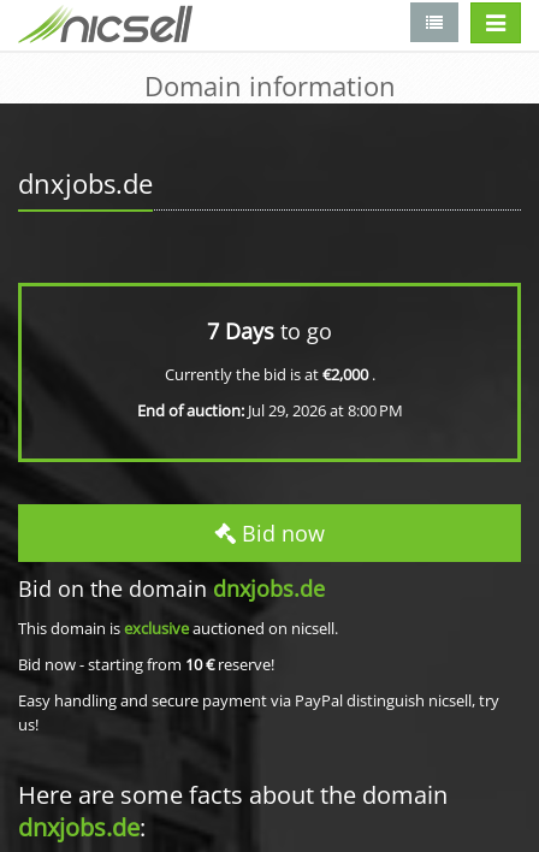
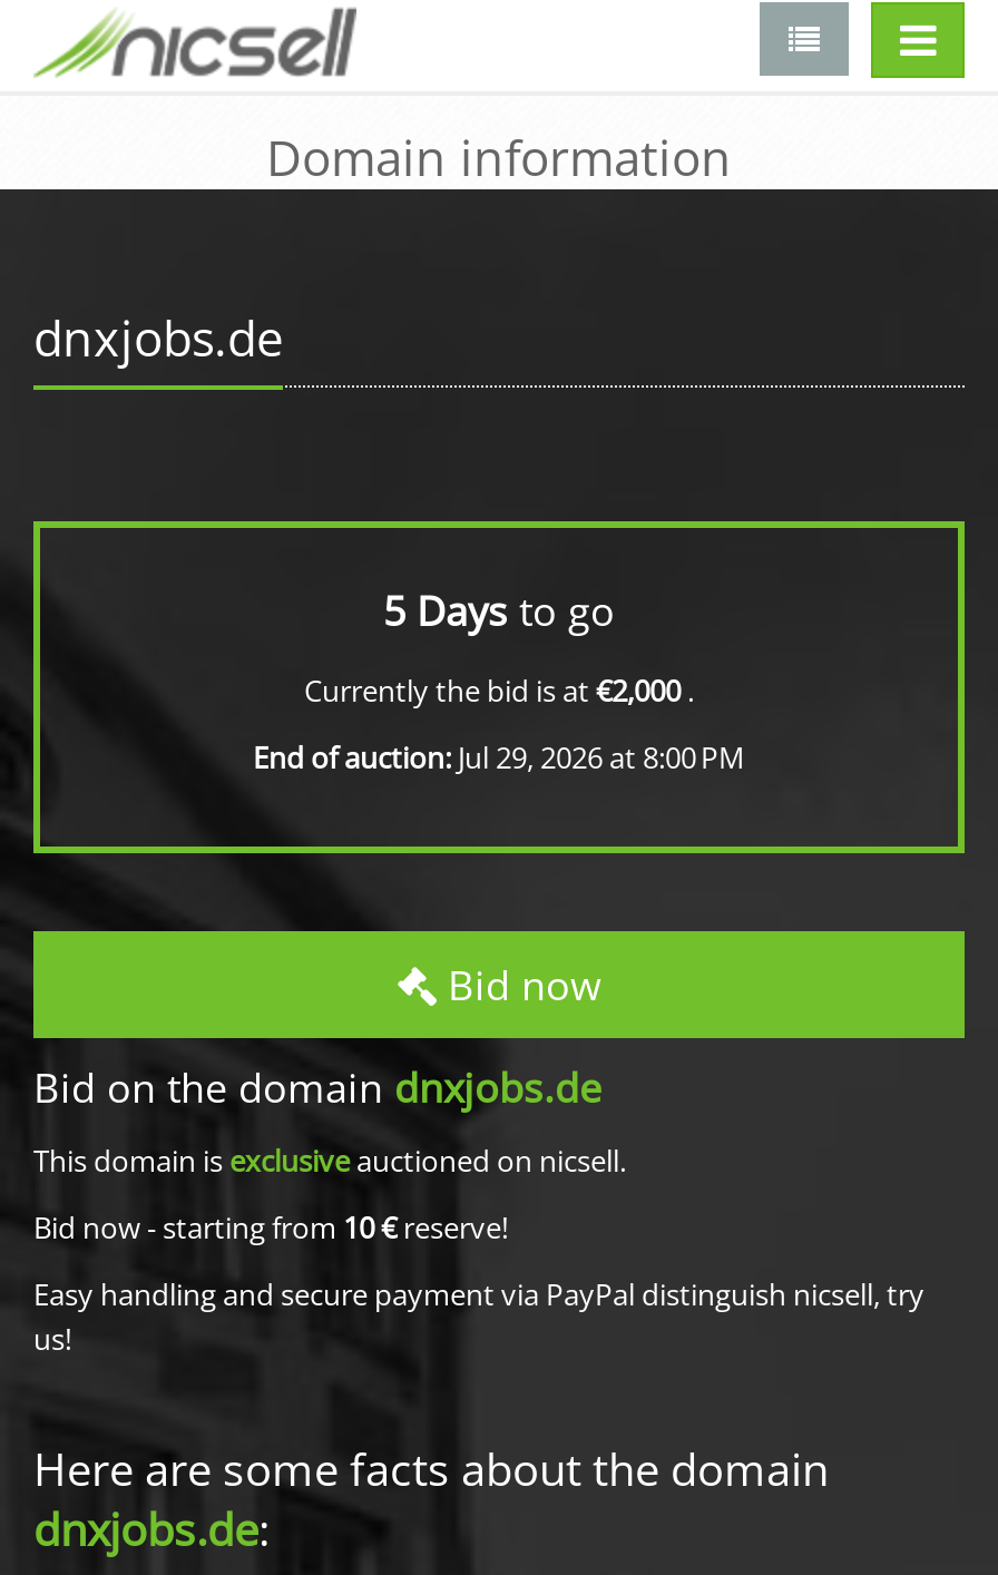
- 7 Days to go
+ 5 Days to go
